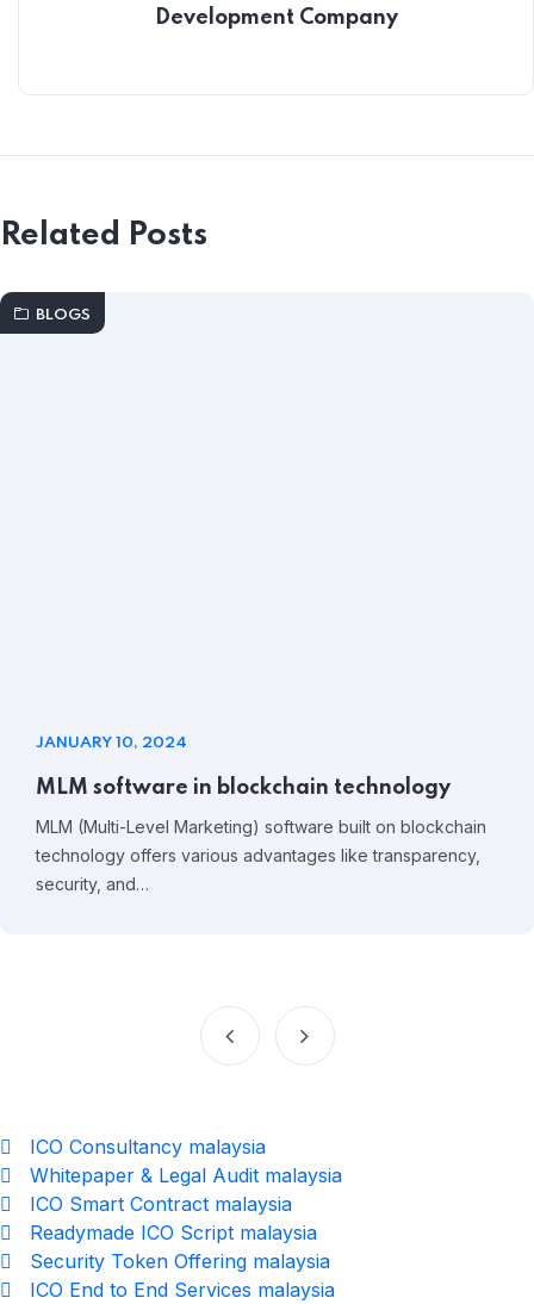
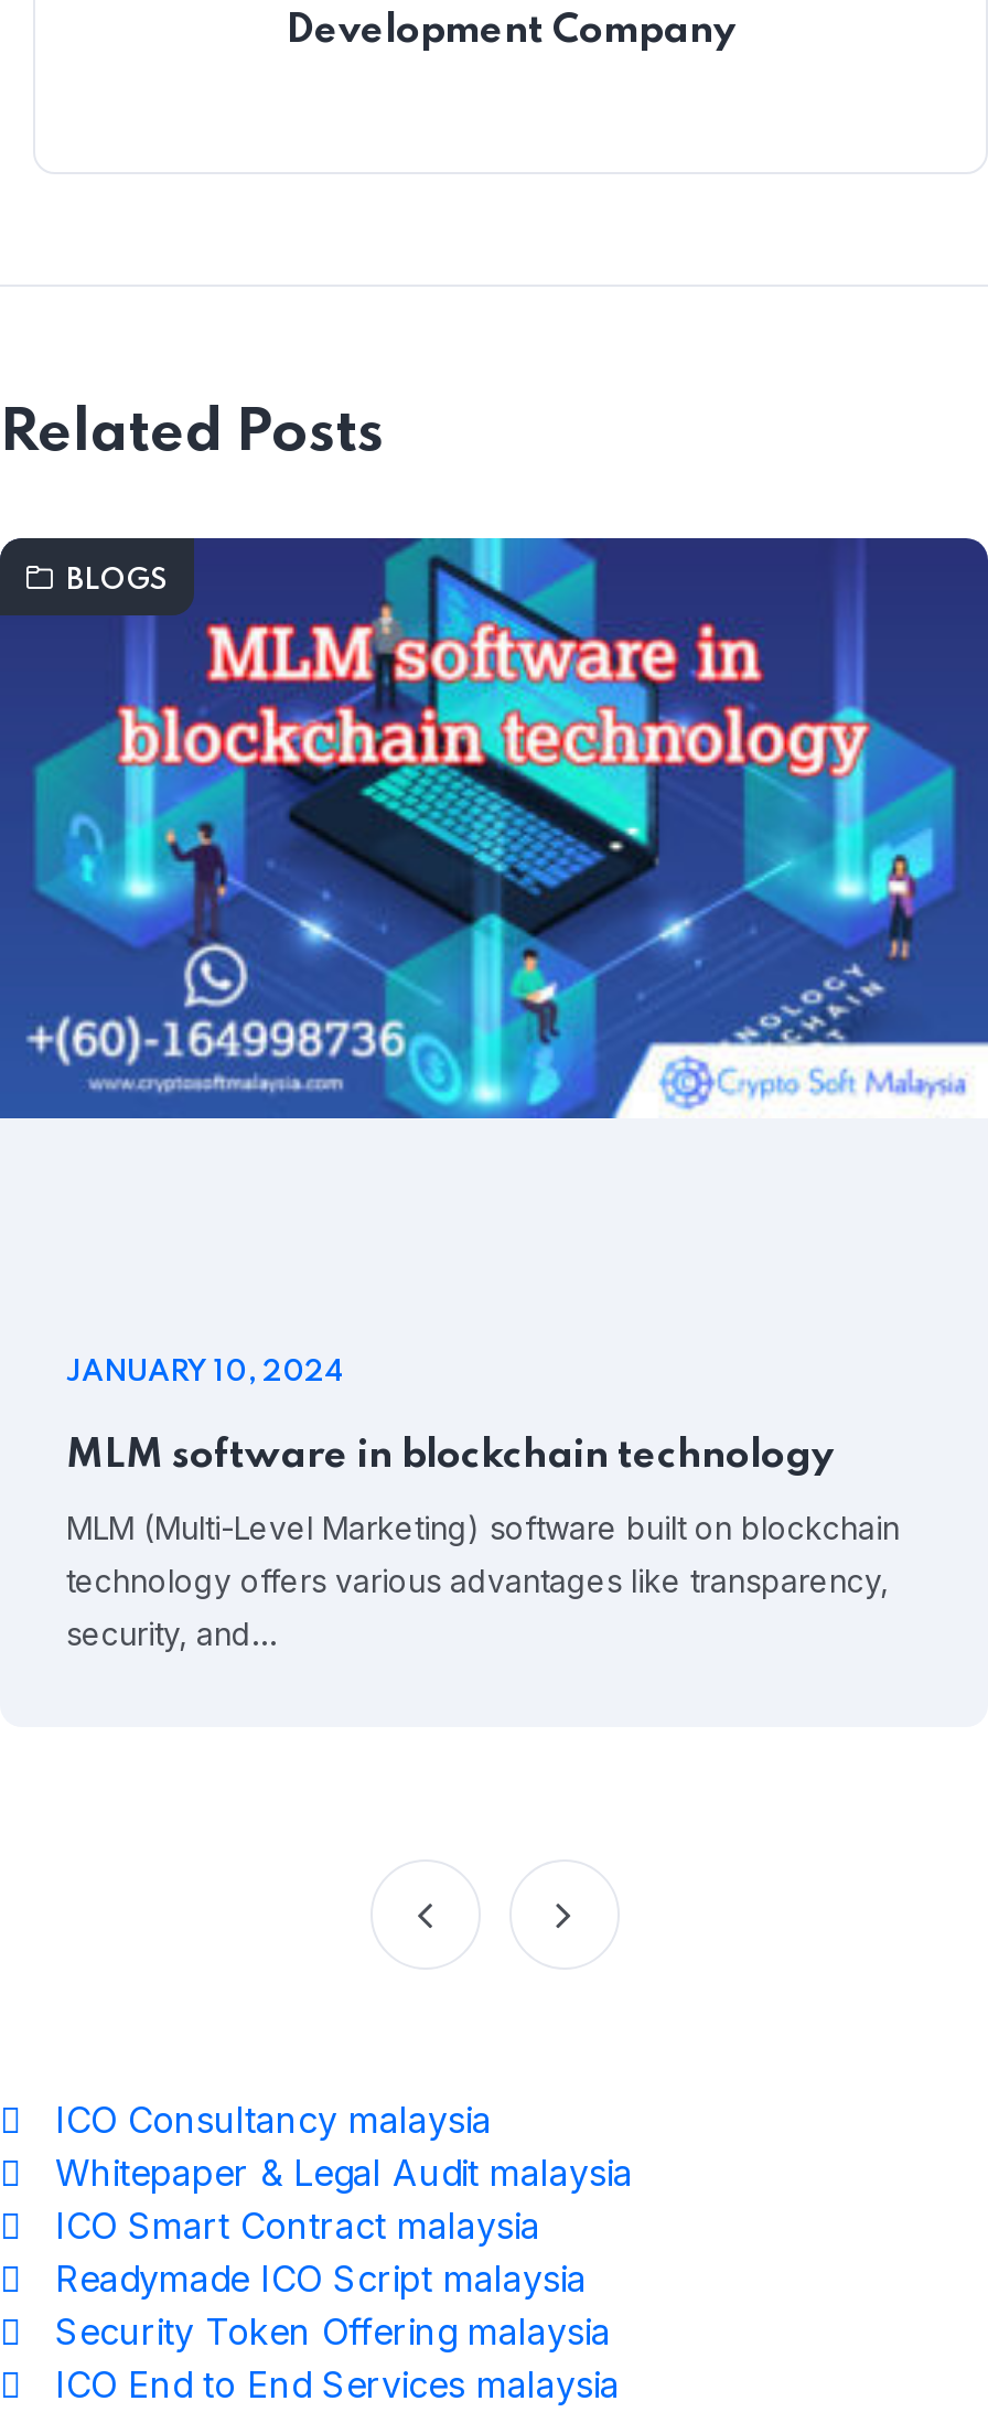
+ [image]
